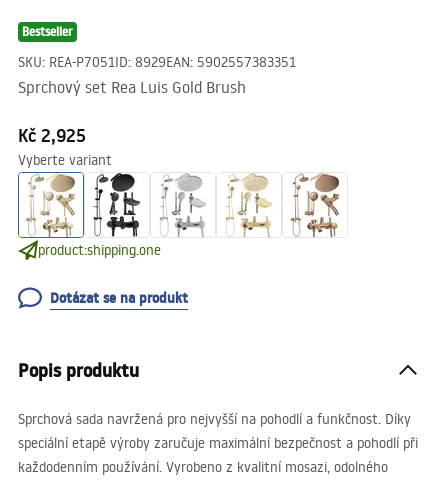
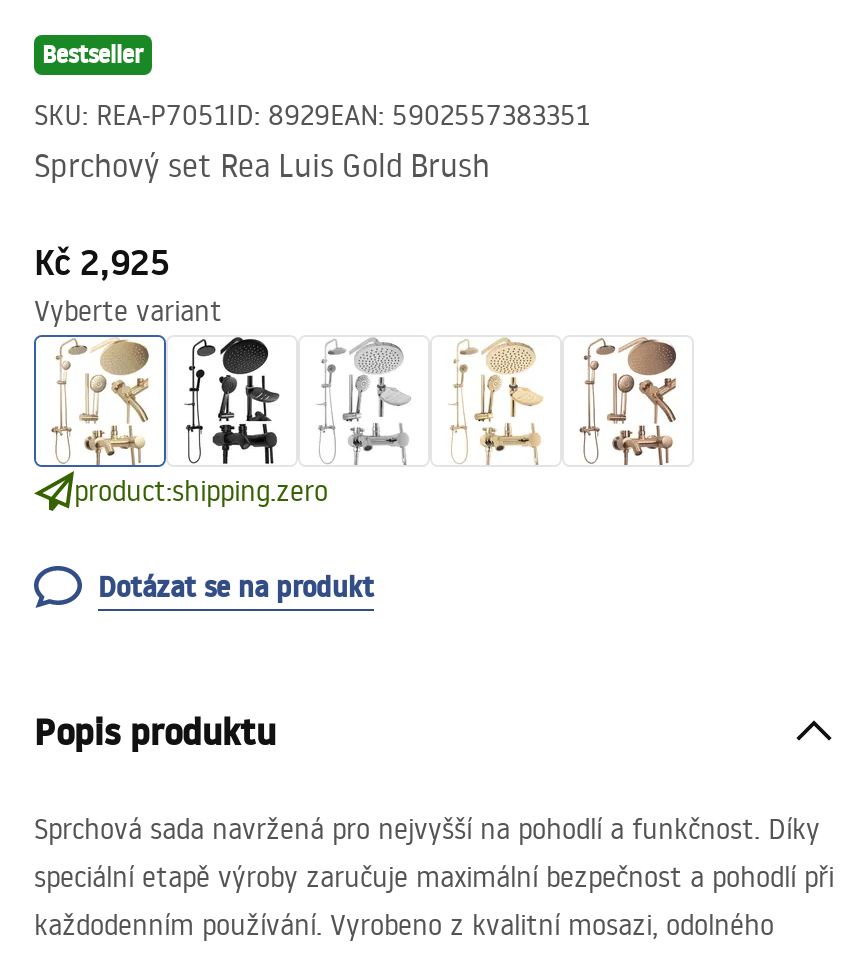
- product:shipping.one
+ product:shipping.zero
